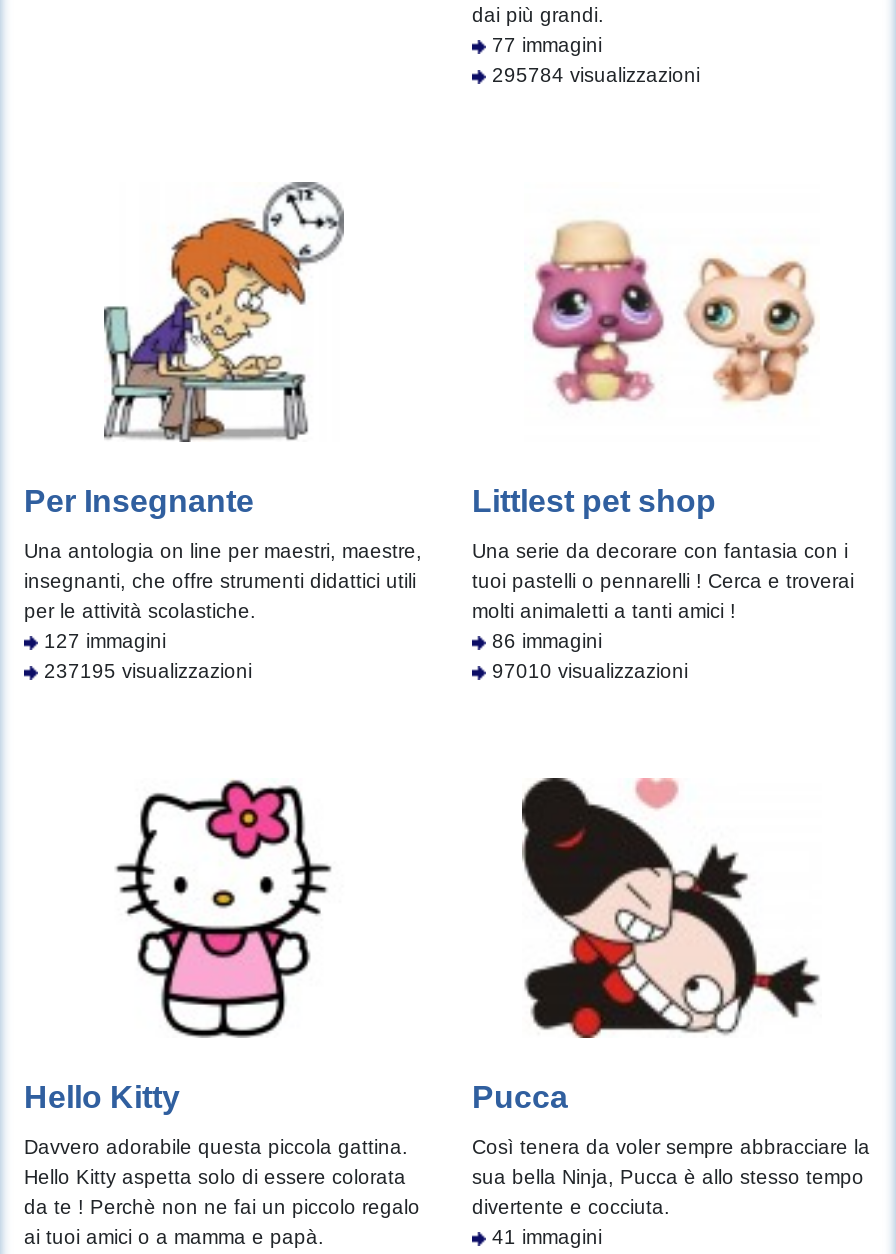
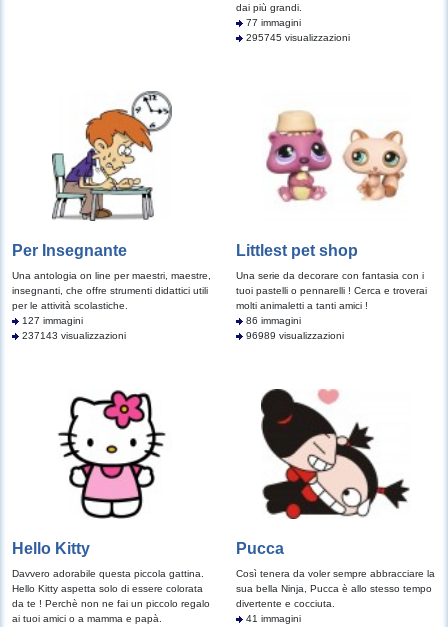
- 295784 visualizzazioni
+ 295745 visualizzazioni

- 237195 visualizzazioni
+ 237143 visualizzazioni

- 97010 visualizzazioni
+ 96989 visualizzazioni
